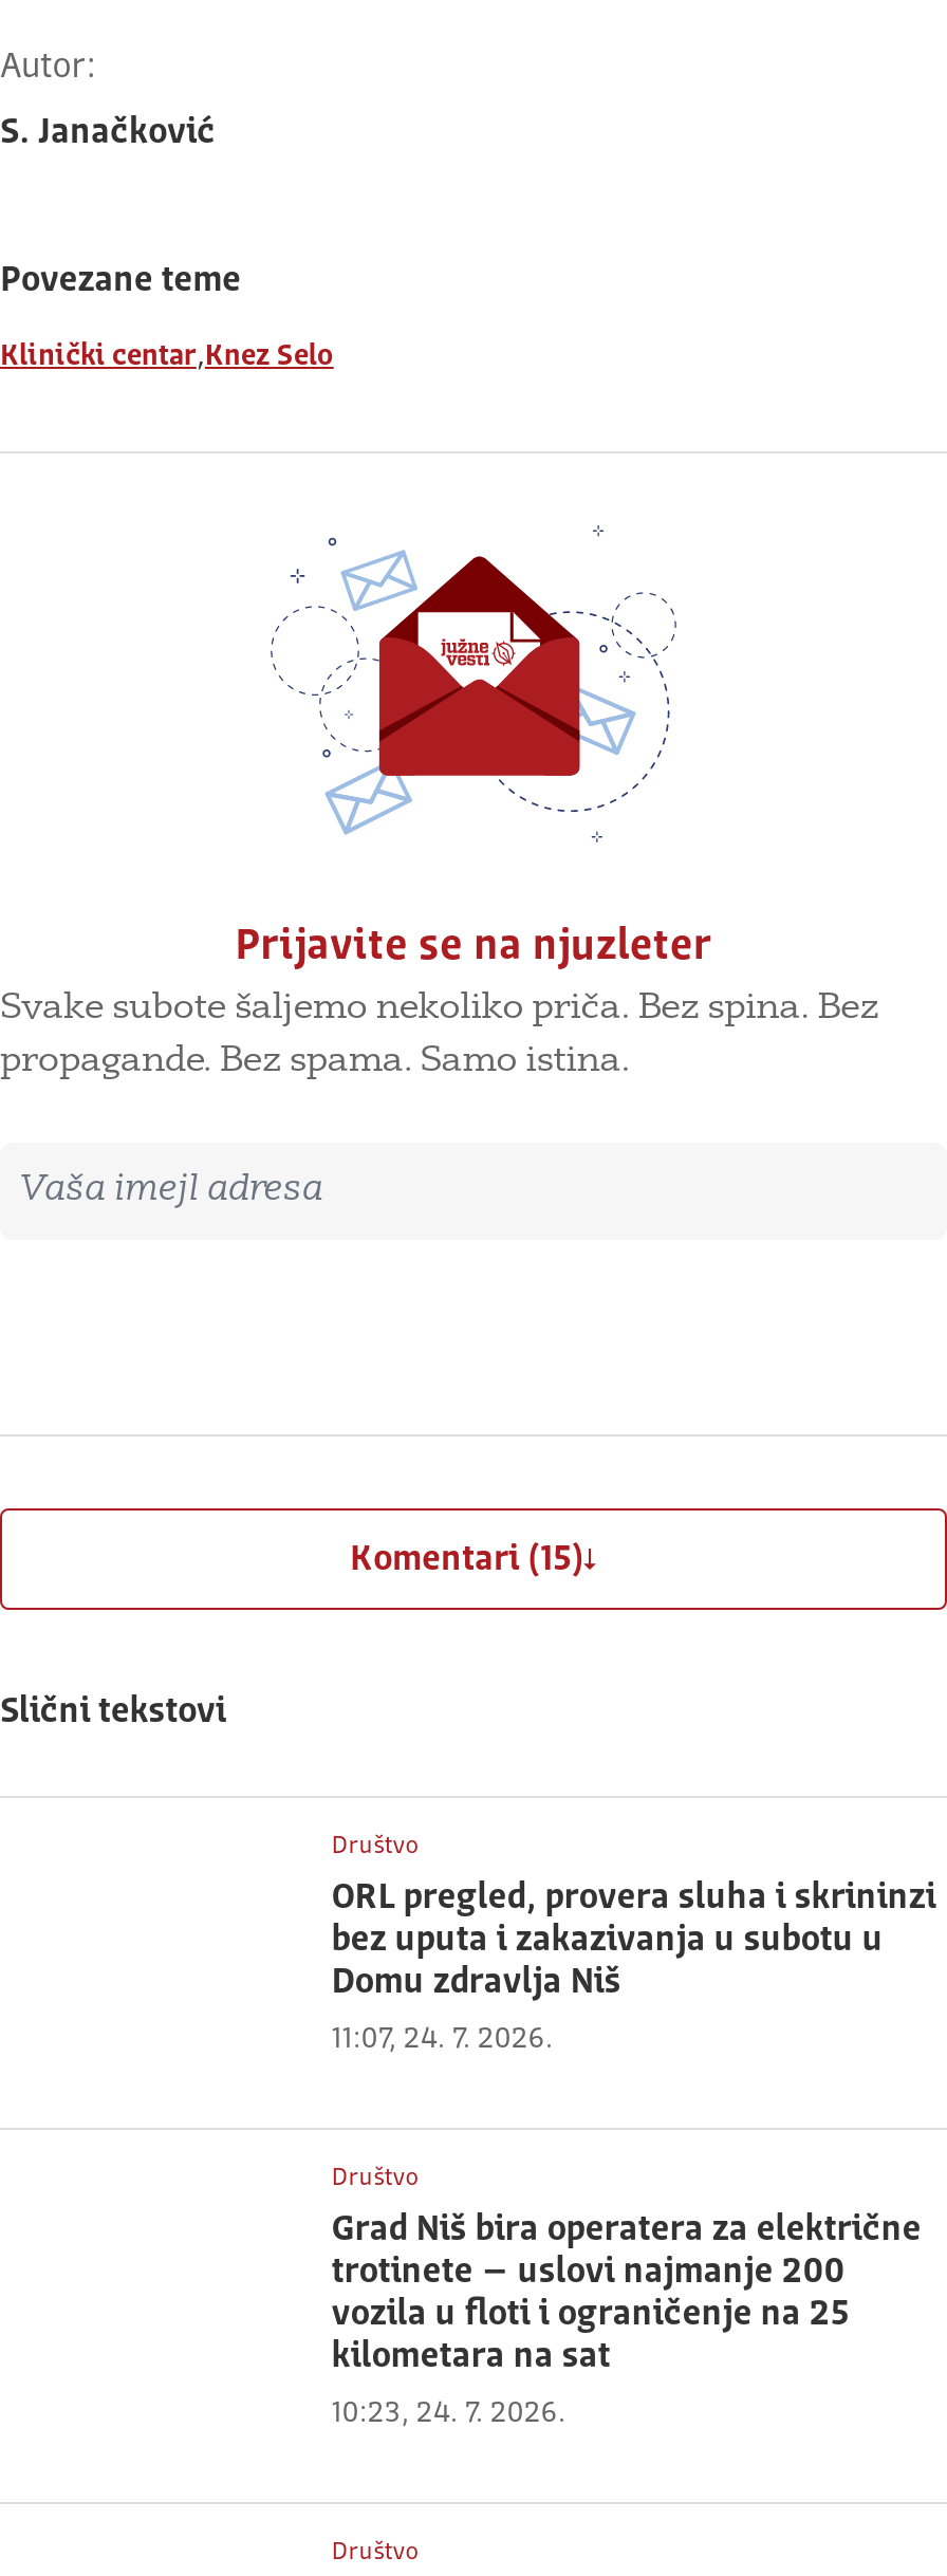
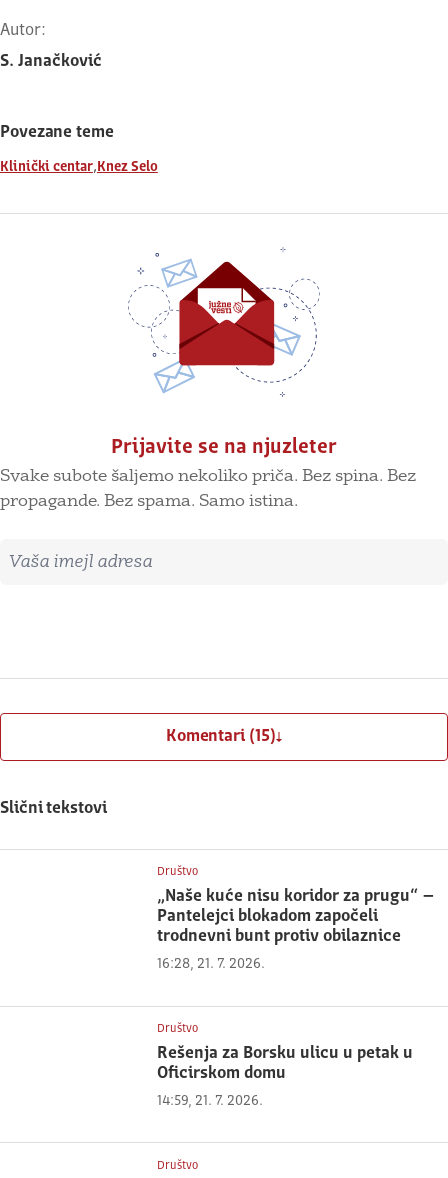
- ORL pregled, provera sluha i skrininzi
- bez uputa i zakazivanja u subotu u
- Domu zdravlja Niš
+ „Naše kuće nisu koridor za prugu“ –
+ Pantelejci blokadom započeli
+ trodnevni bunt protiv obilaznice

- 11:07, 24. 7. 2026.
+ 16:28, 21. 7. 2026.

- Grad Niš bira operatera za električne
- trotinete – uslovi najmanje 200
- vozila u floti i ograničenje na 25
- kilometara na sat
+ Rešenja za Borsku ulicu u petak u
+ Oficirskom domu

- 10:23, 24. 7. 2026.
+ 14:59, 21. 7. 2026.
